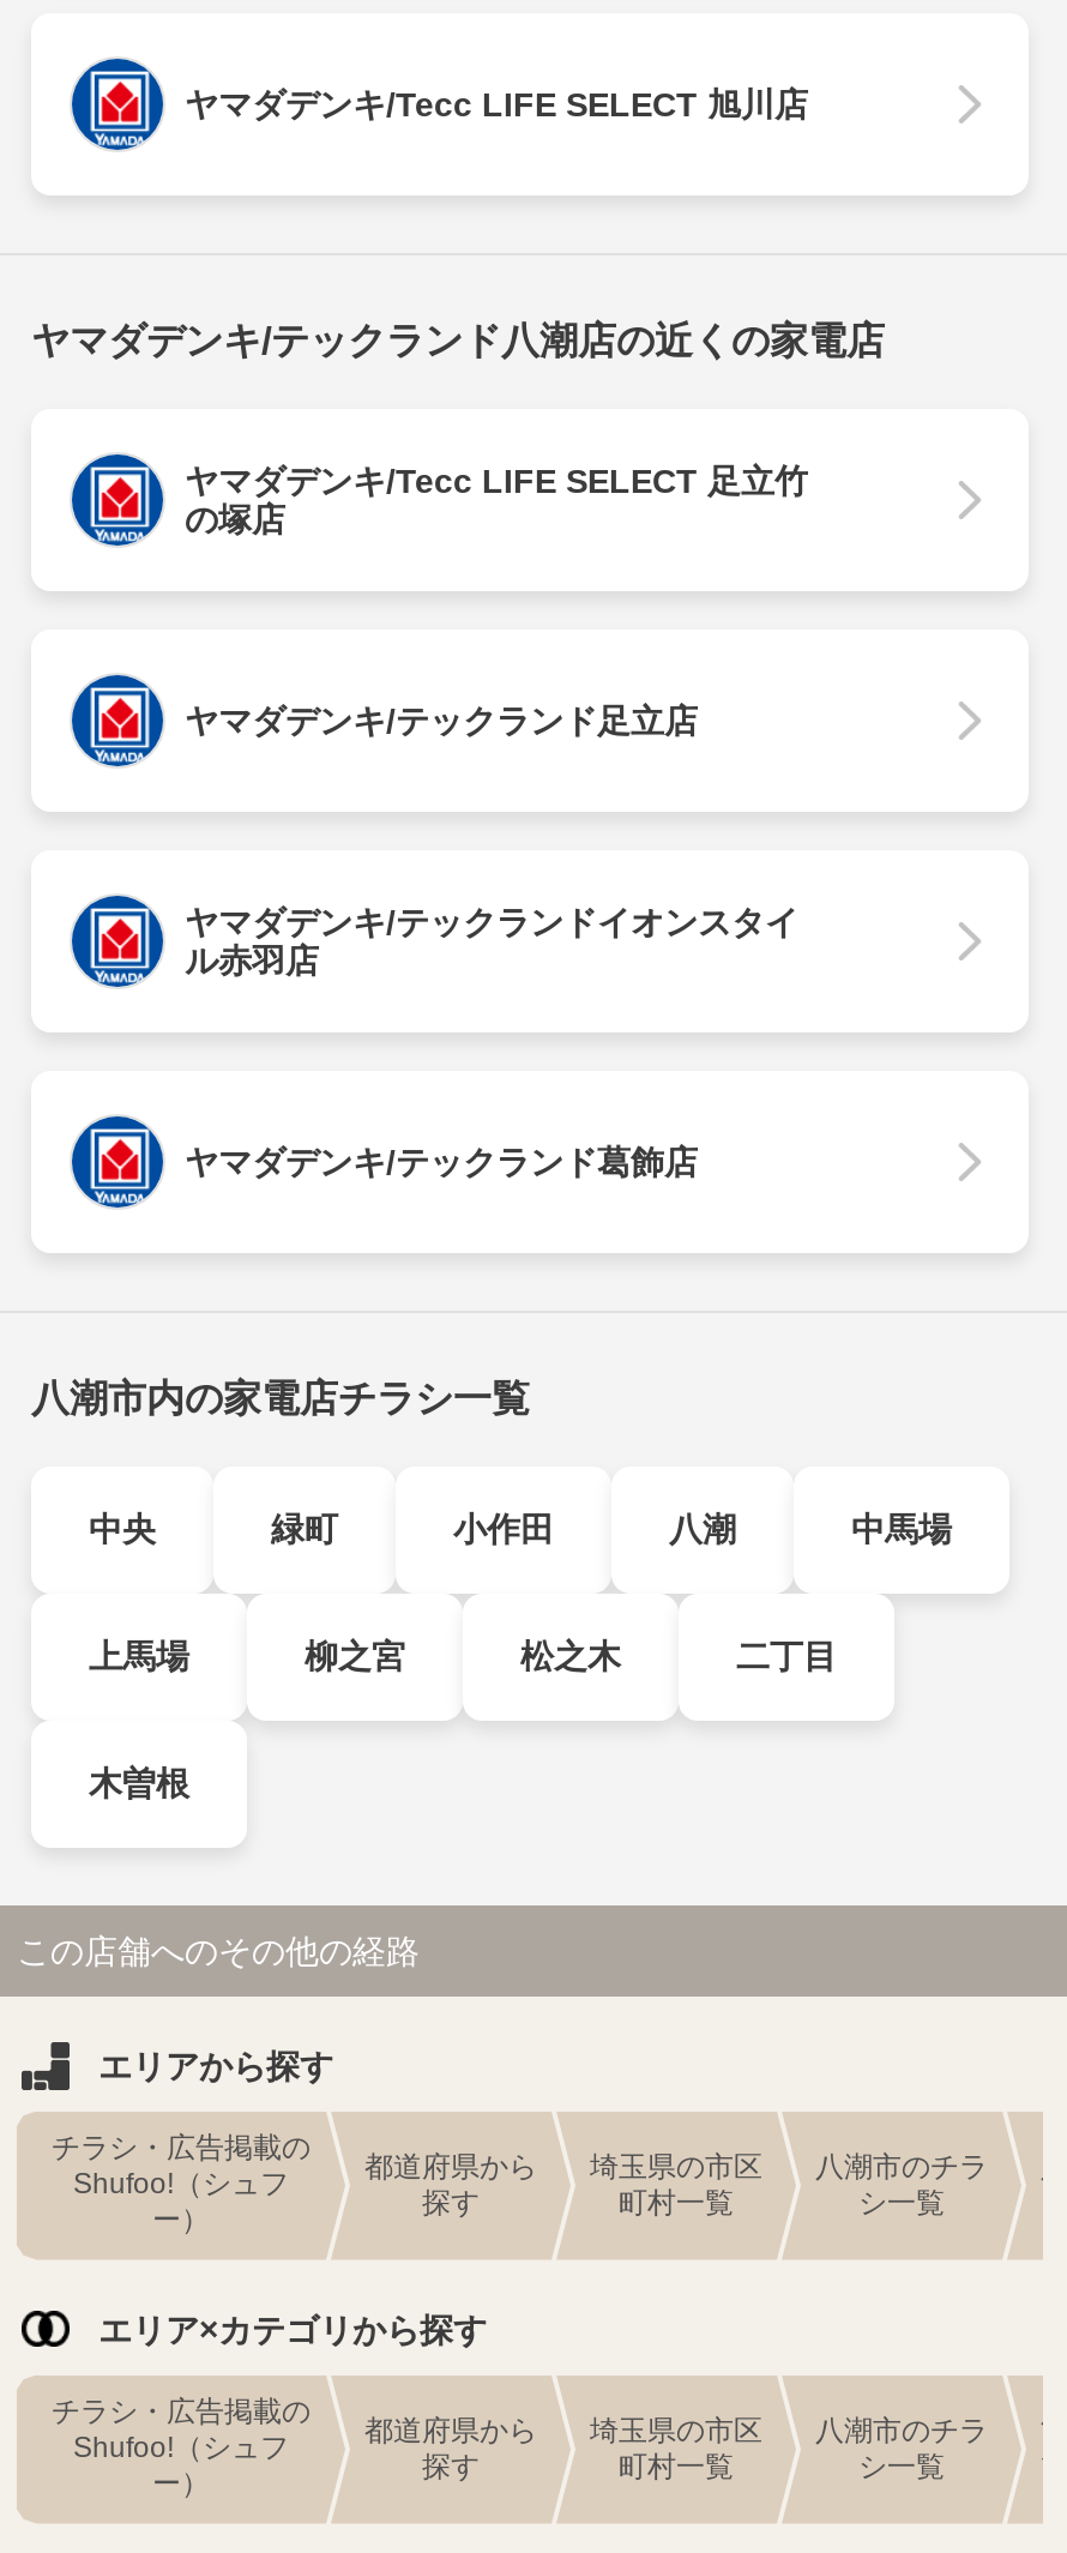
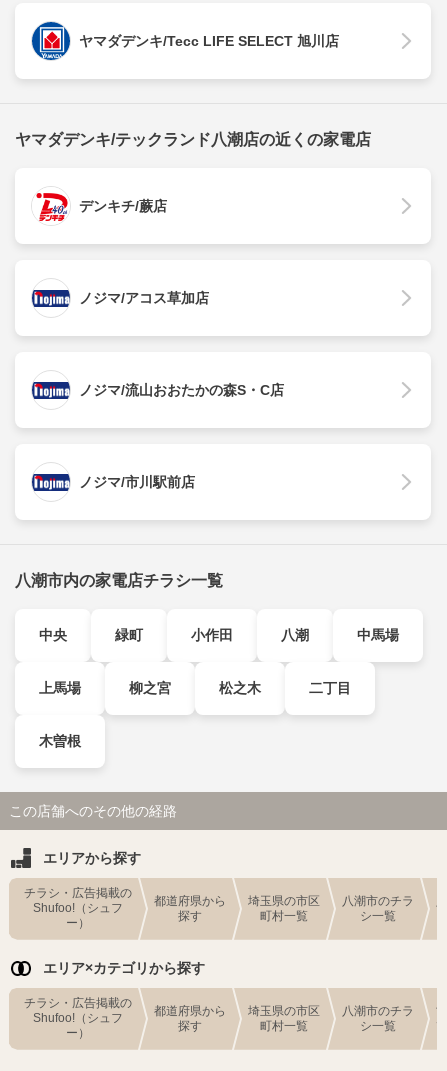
- [image]
- ヤマダデンキ/Tecc LIFE SELECT 足立竹
- の塚店
+ [image]
+ デンキチ/蕨店

- [image]
- ヤマダデンキ/テックランド足立店
+ [image]
+ ノジマ/アコス草加店

- [image]
- ヤマダデンキ/テックランドイオンスタイ
- ル赤羽店
+ [image]
+ ノジマ/流山おおたかの森S・C店

- [image]
- ヤマダデンキ/テックランド葛飾店
+ [image]
+ ノジマ/市川駅前店
